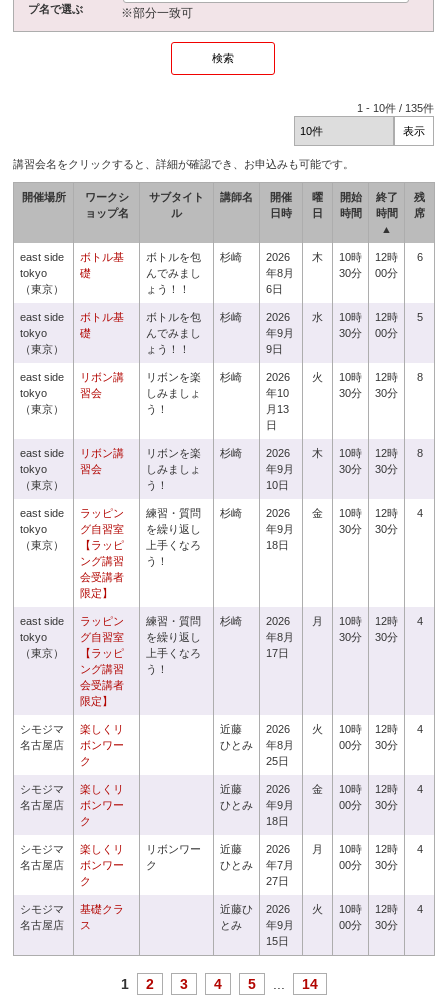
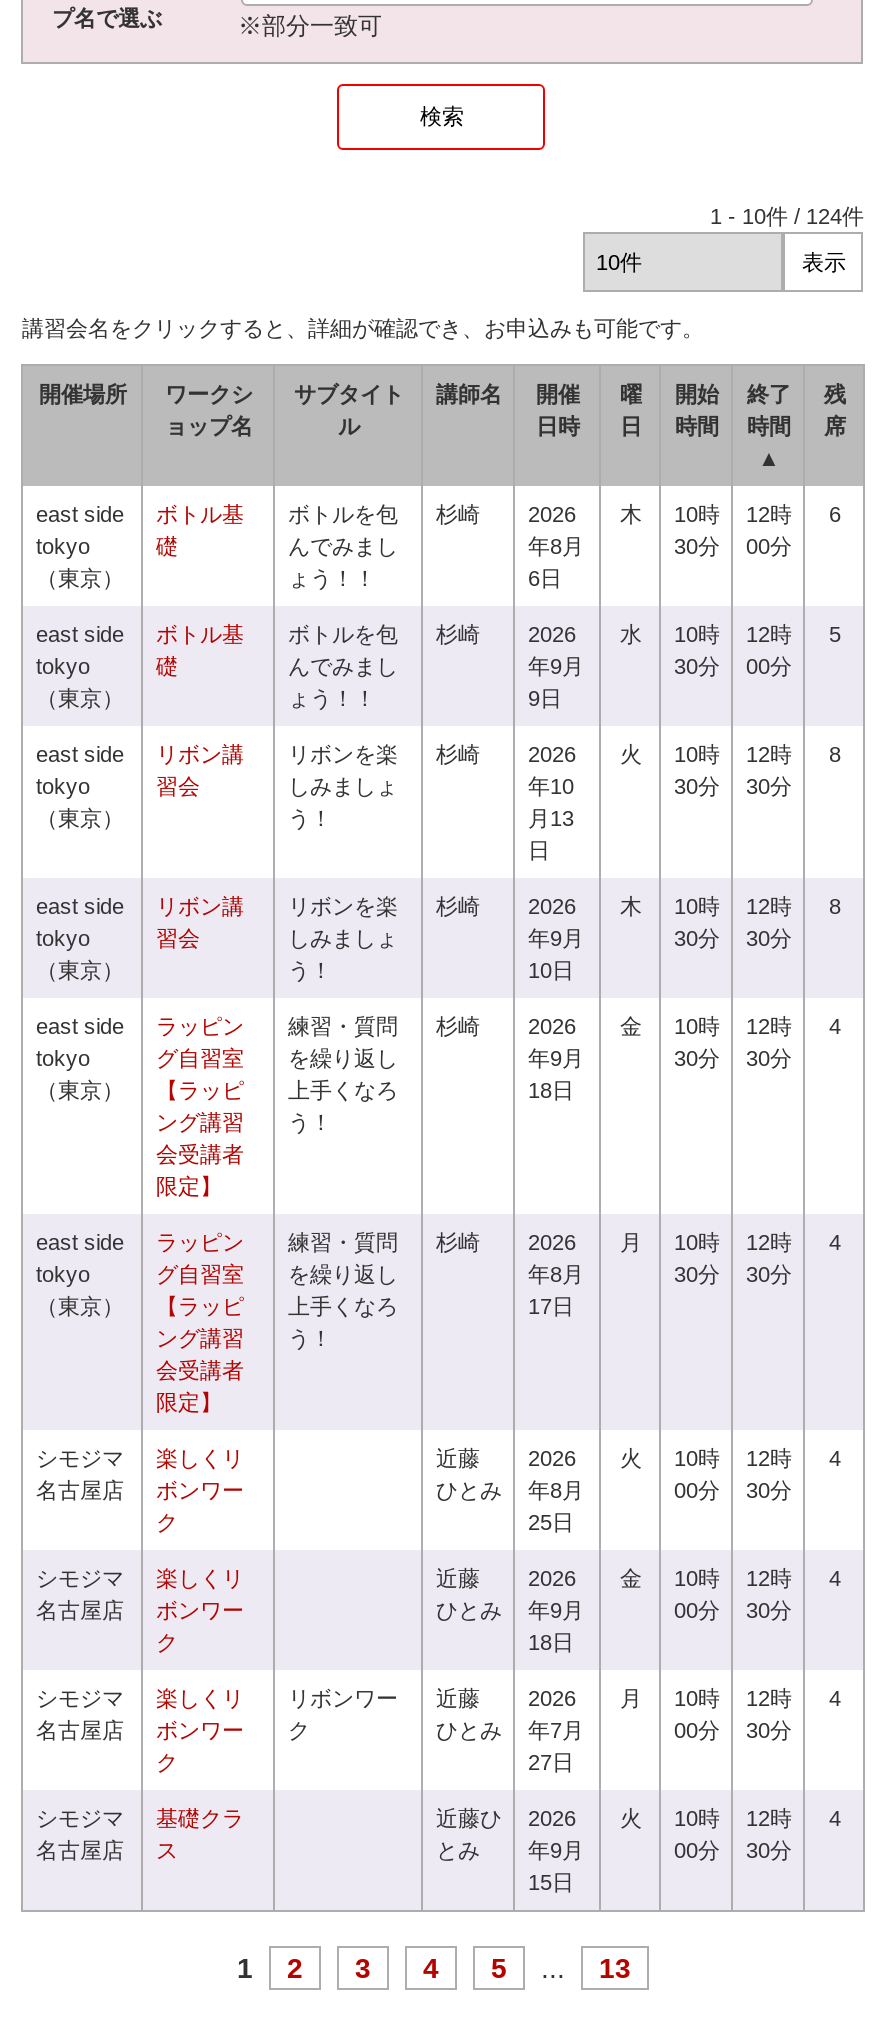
- 1 - 10件 / 135件
+ 1 - 10件 / 124件

- 14
+ 13
